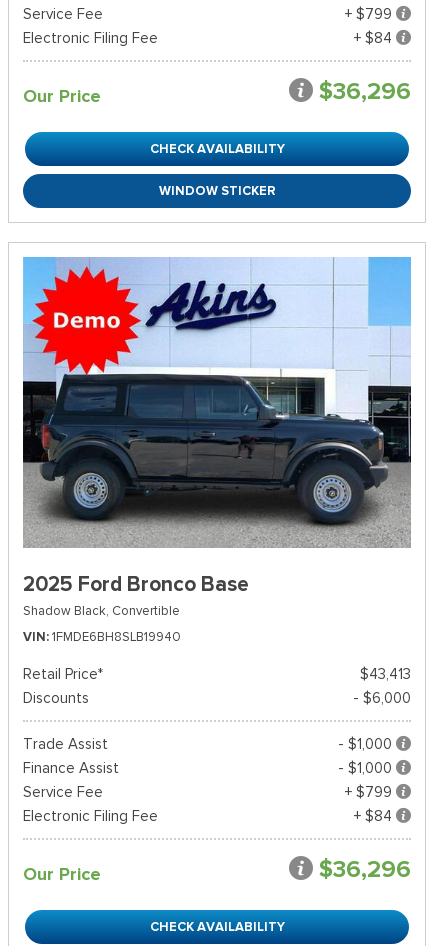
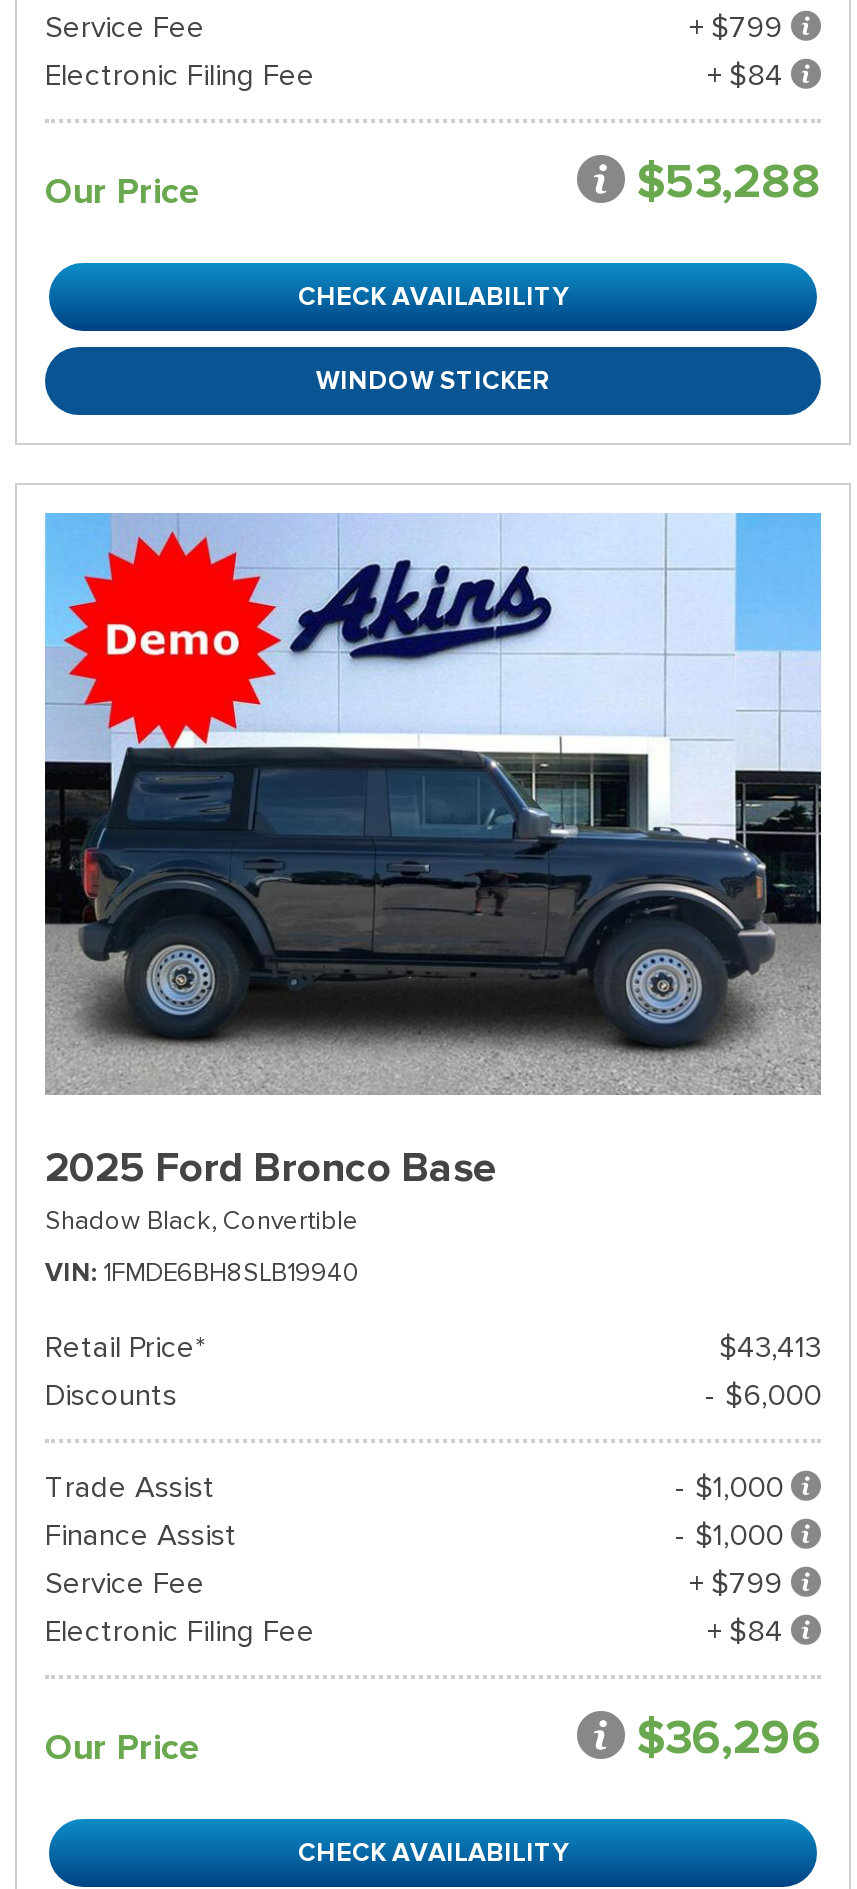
- $36,296
+ $53,288
